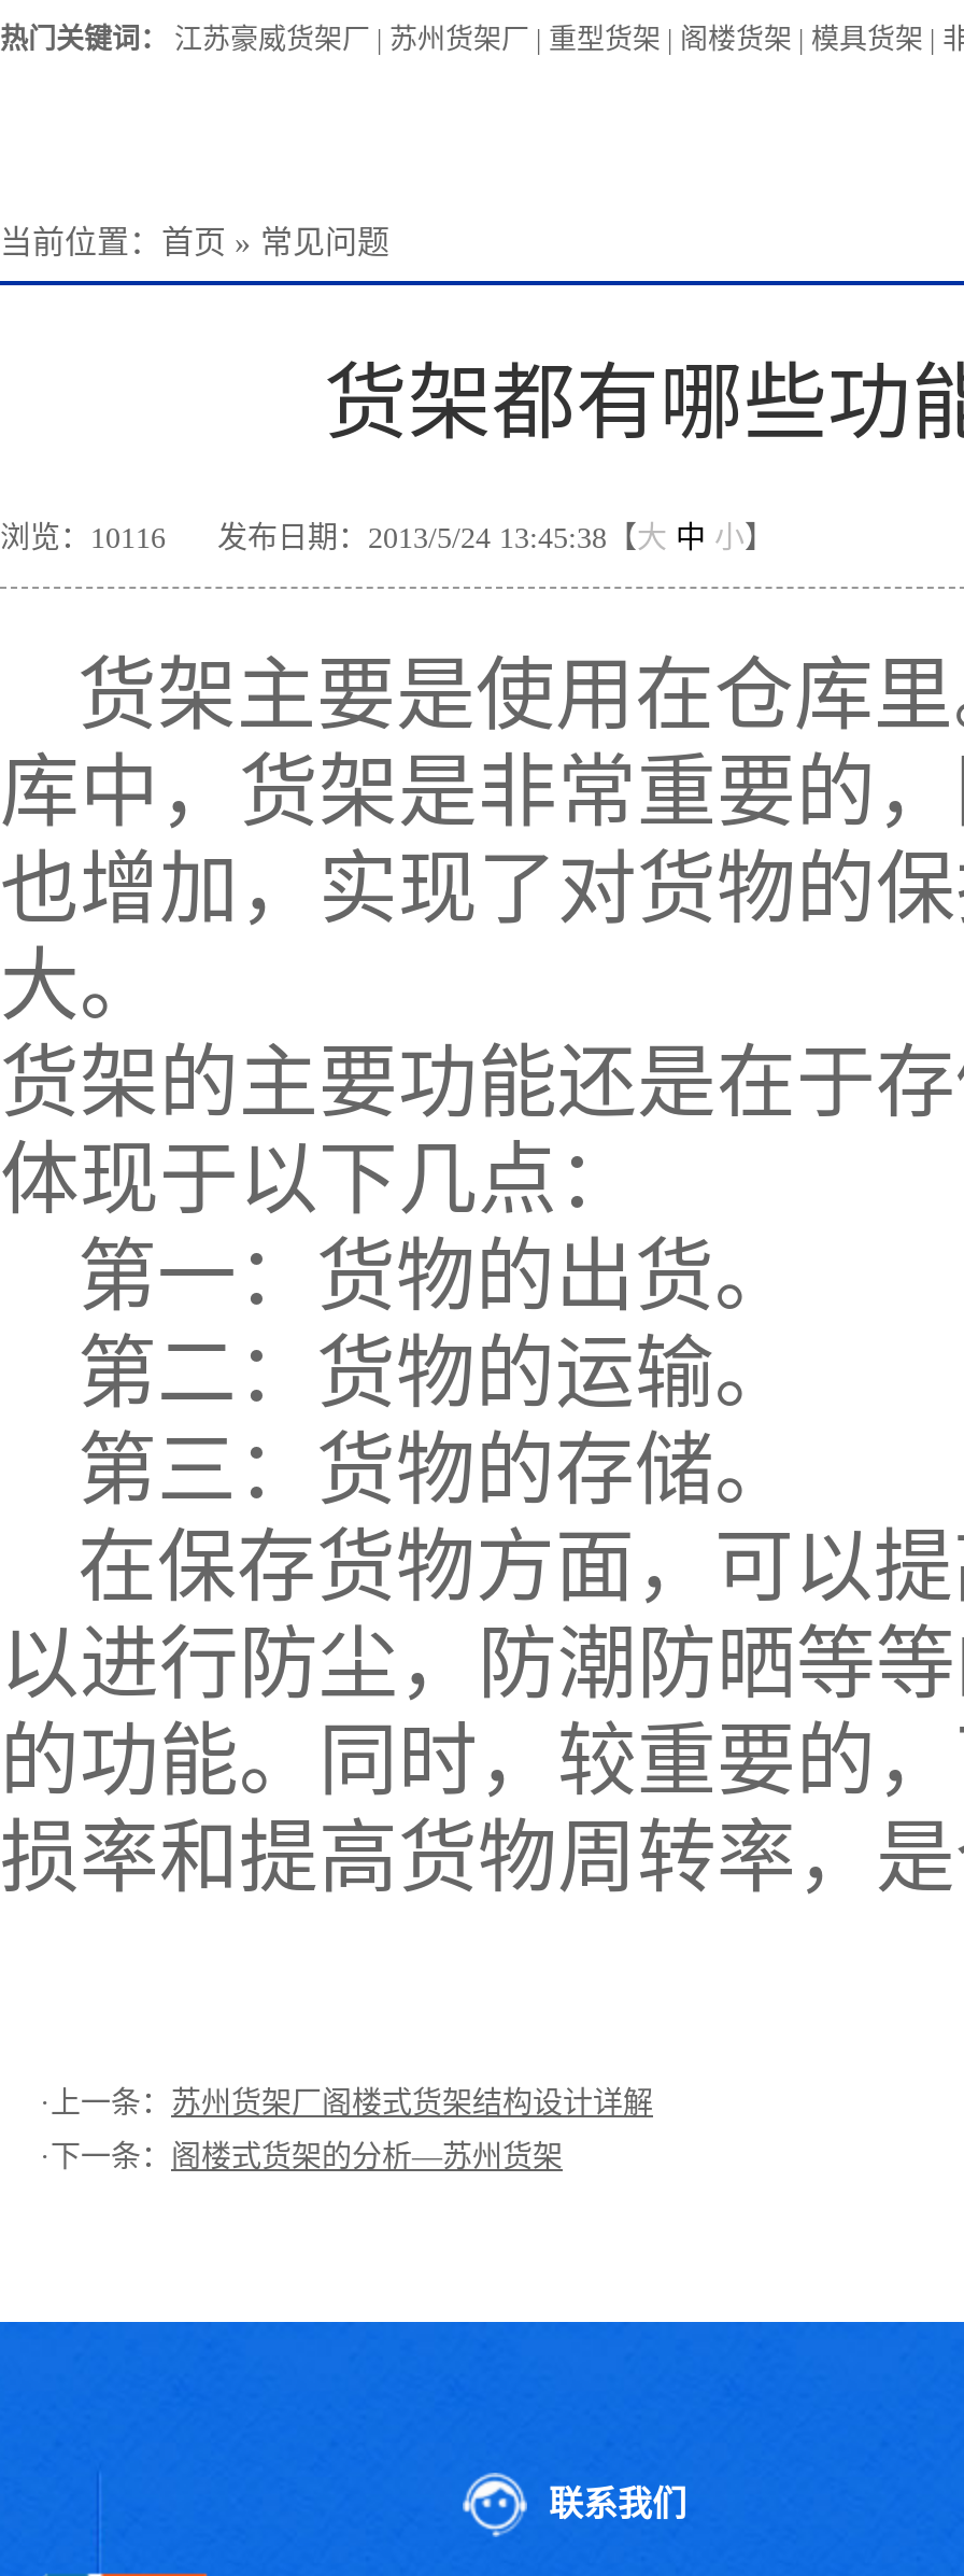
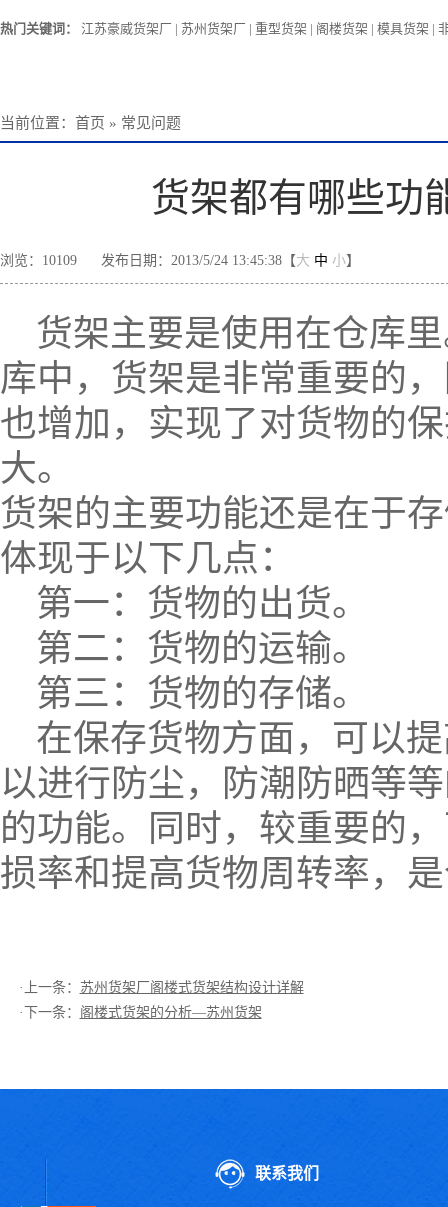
- 浏览：10116 发布日期：2013/5/24 13:45:38【大 中 小】
+ 浏览：10109 发布日期：2013/5/24 13:45:38【大 中 小】
